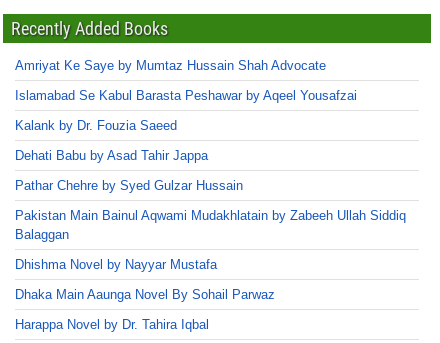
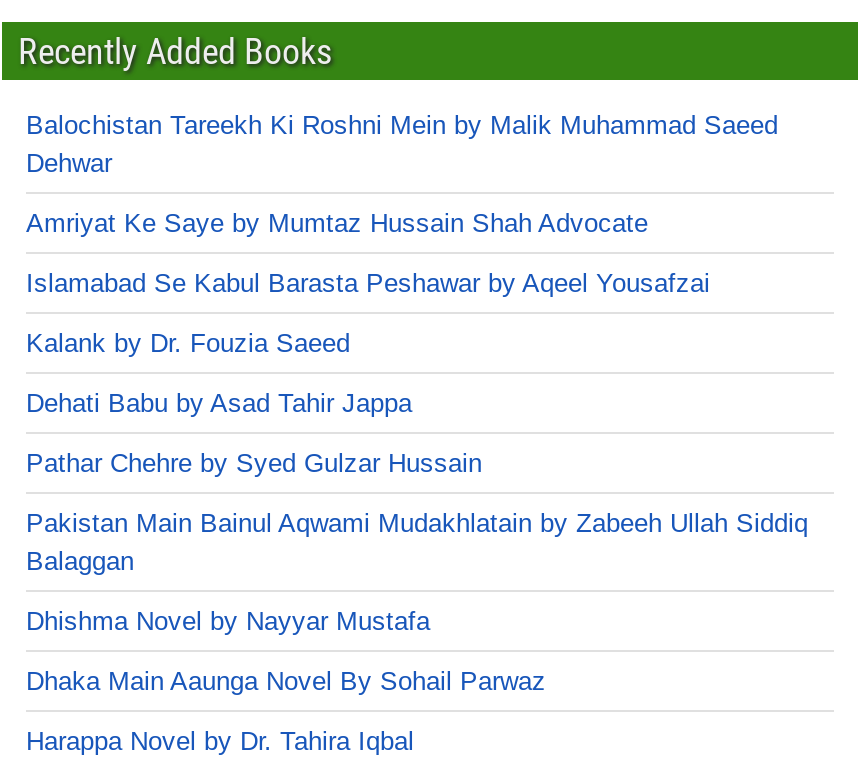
+ Balochistan Tareekh Ki Roshni Mein by Malik Muhammad Saeed
+ Dehwar
